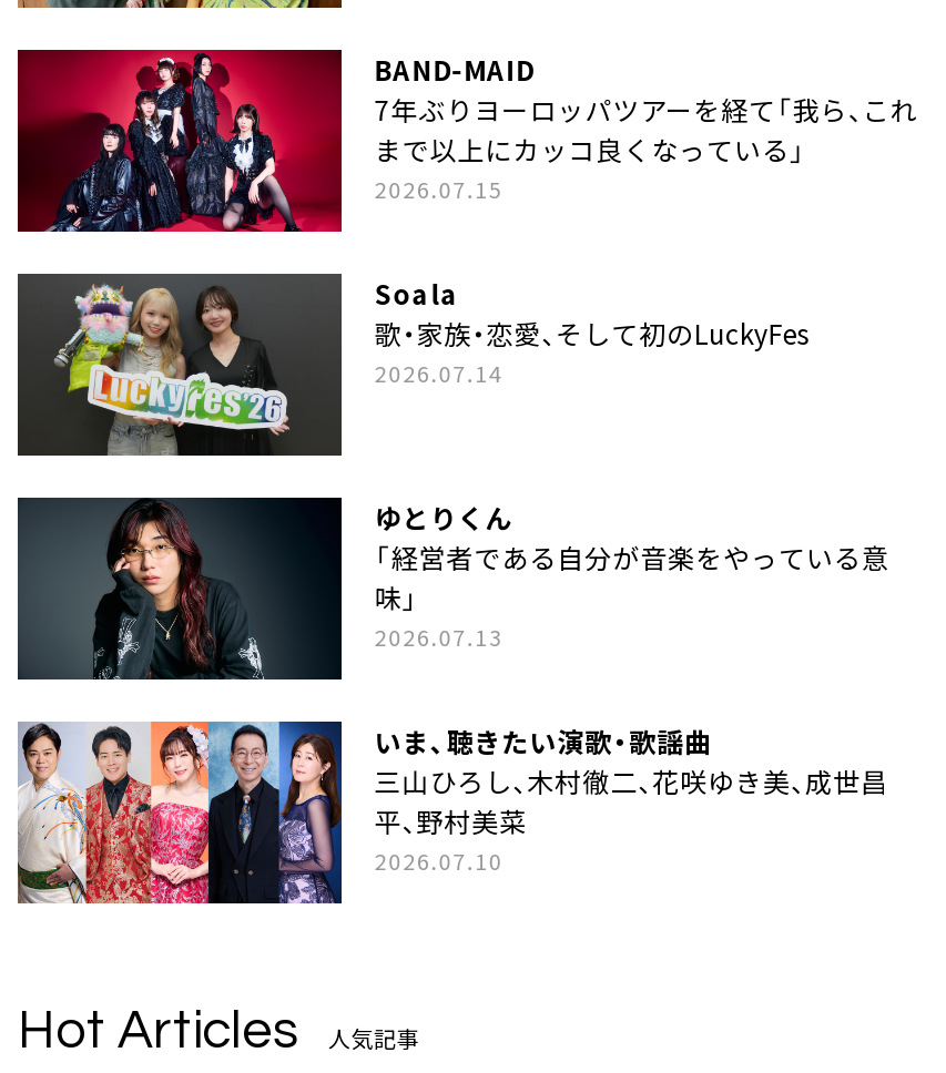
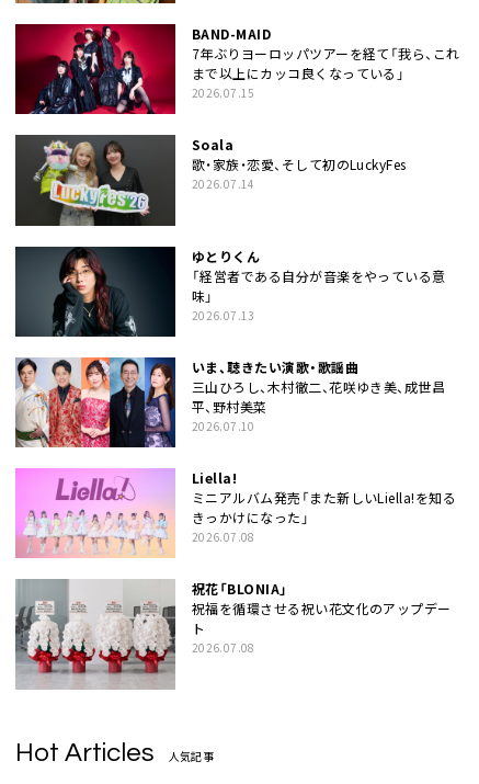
+ [image]
+ Liella!
+ ミニアルバム発売「また新しいLiella!を知る
+ きっかけになった」
+ 2026.07.08
+ 祝花「BLONIA」
+ 祝福を循環させる祝い花文化のアップデー
+ ト
+ 2026.07.08

+ [image]
